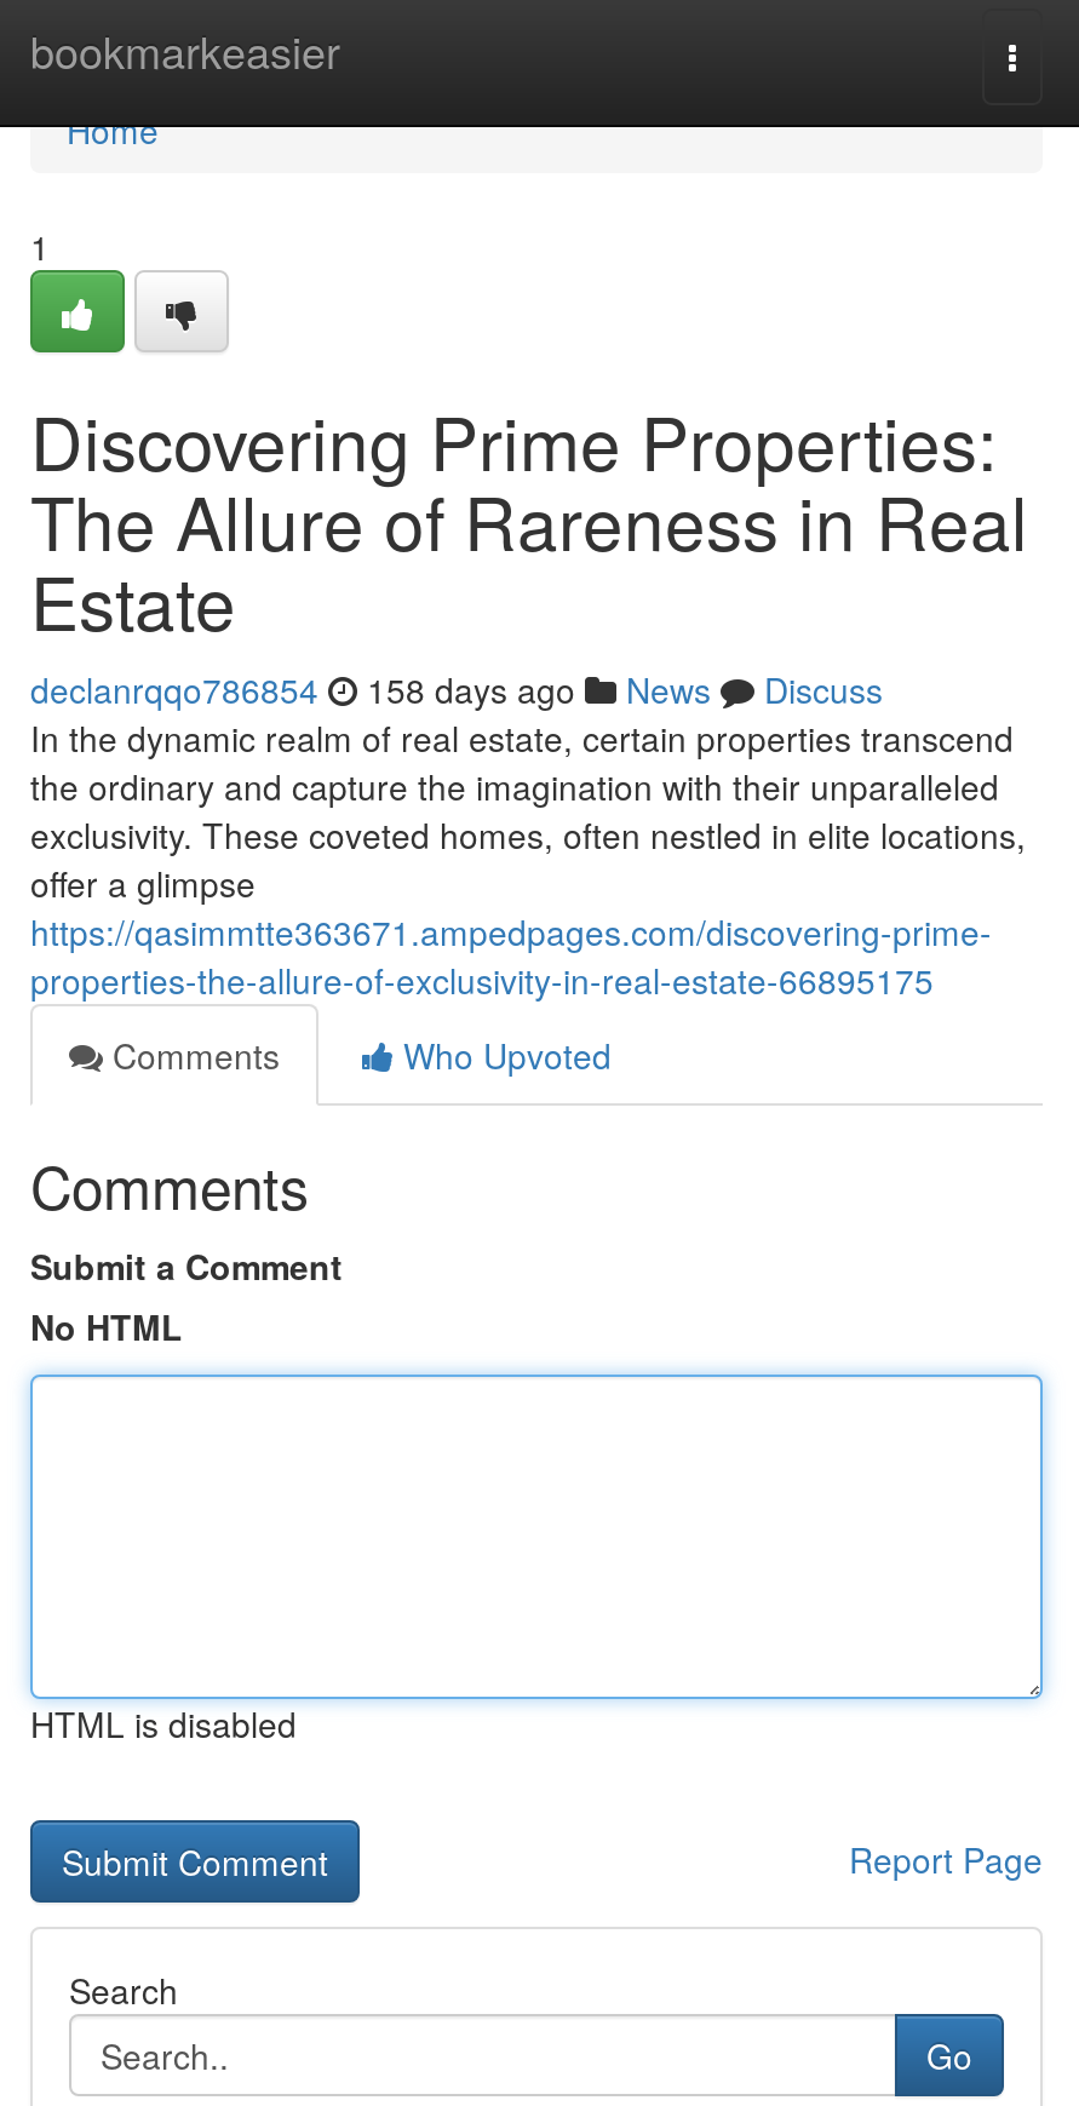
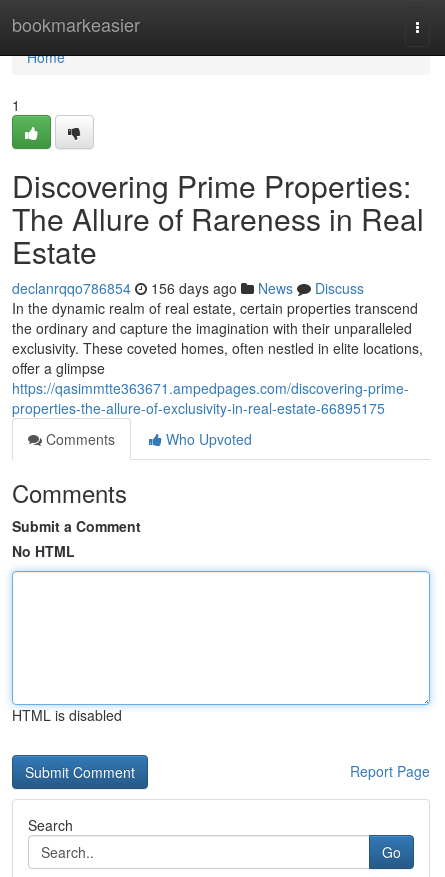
- declanrqqo786854 158 days ago News Discuss
+ declanrqqo786854 156 days ago News Discuss
